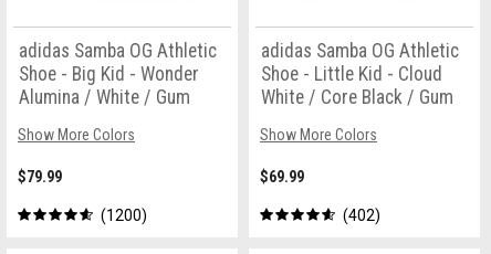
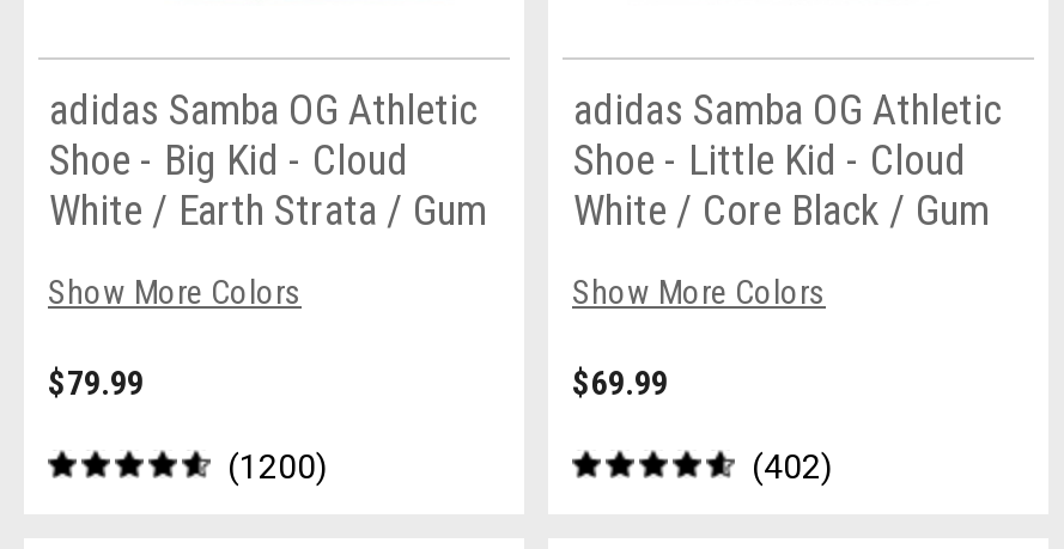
- Shoe - Big Kid - Wonder
- Alumina / White / Gum
+ Shoe - Big Kid - Cloud
+ White / Earth Strata / Gum
